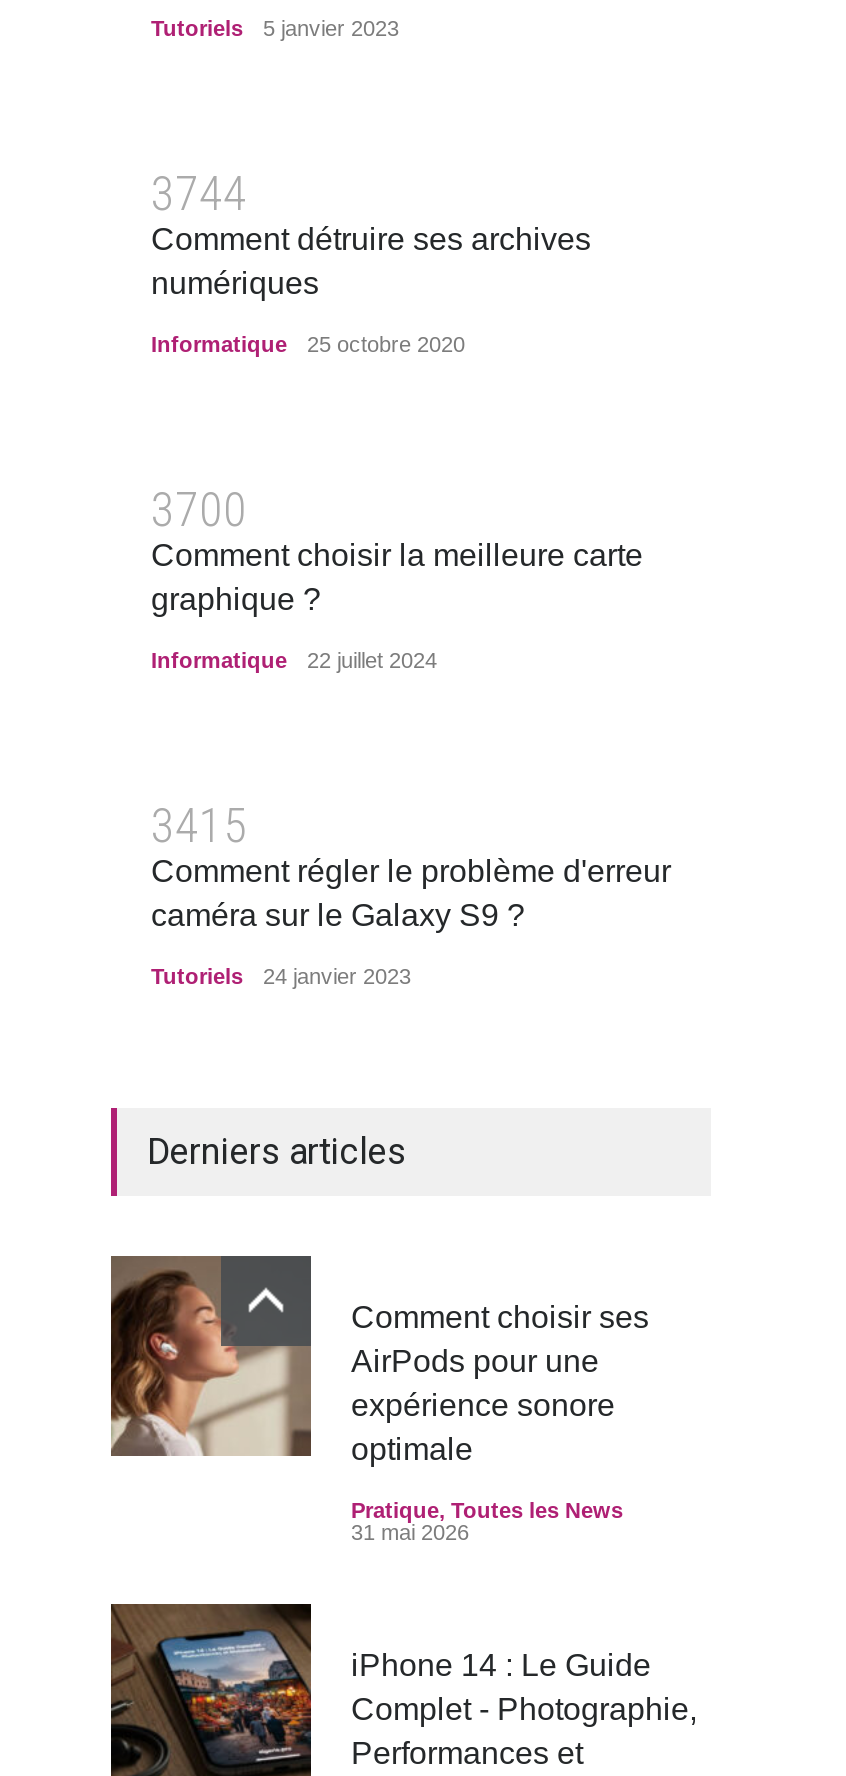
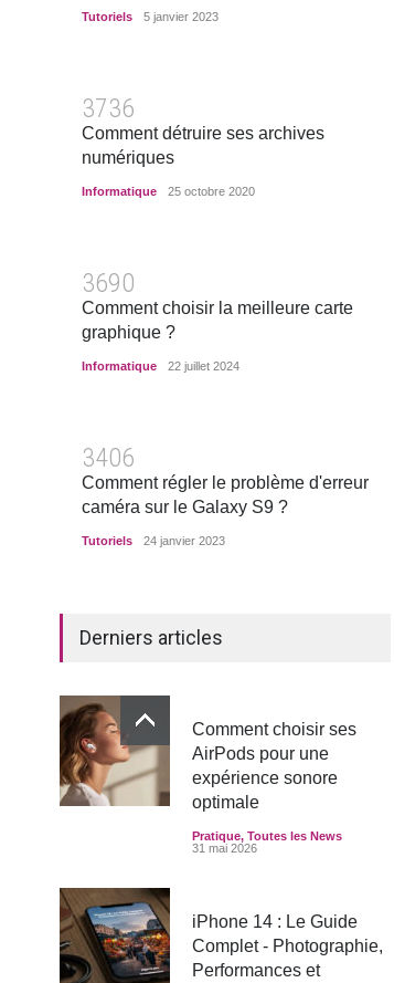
- 3744
+ 3736

- 3700
+ 3690

- 3415
+ 3406
